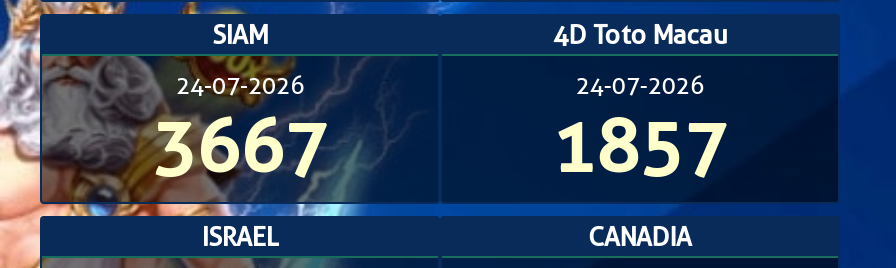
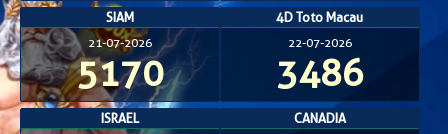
- 24-07-2026
+ 21-07-2026

- 24-07-2026
+ 22-07-2026

- 3667
+ 5170

- 1857
+ 3486
